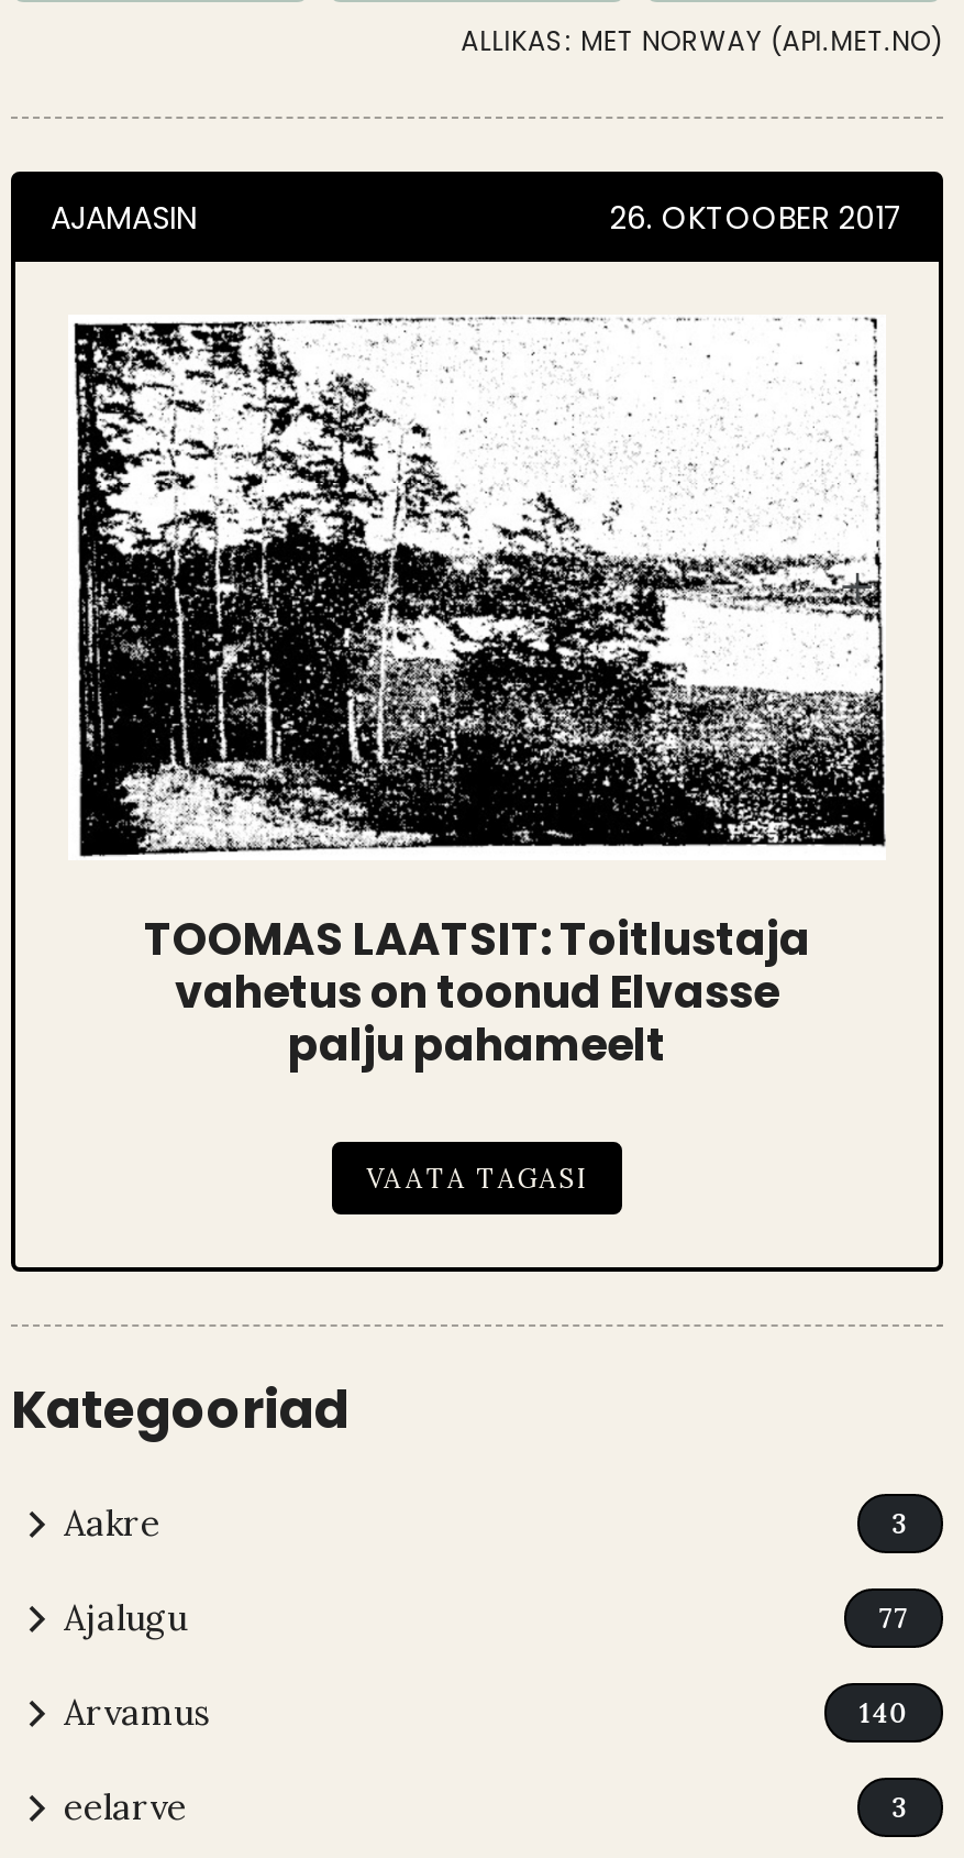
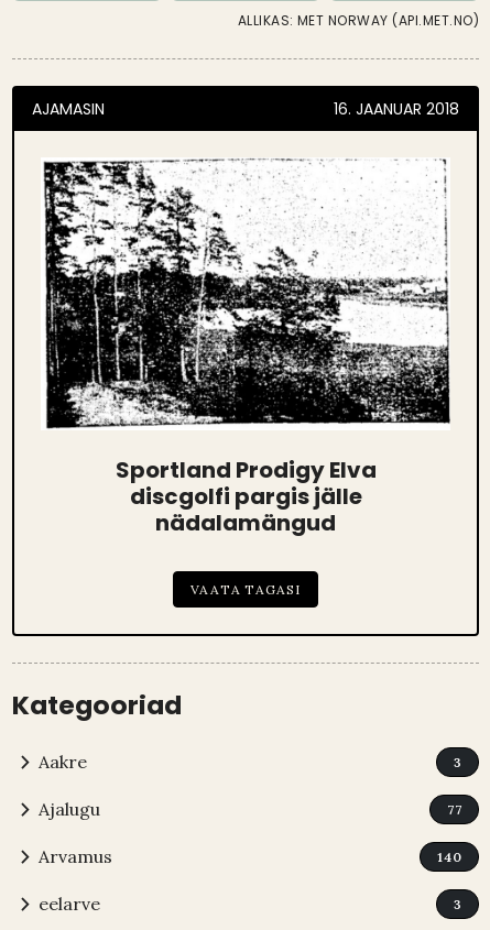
- 26. OKTOOBER 2017
+ 16. JAANUAR 2018

- TOOMAS LAATSIT: Toitlustaja
- vahetus on toonud Elvasse
- palju pahameelt
+ Sportland Prodigy Elva
+ discgolfi pargis jälle
+ nädalamängud
